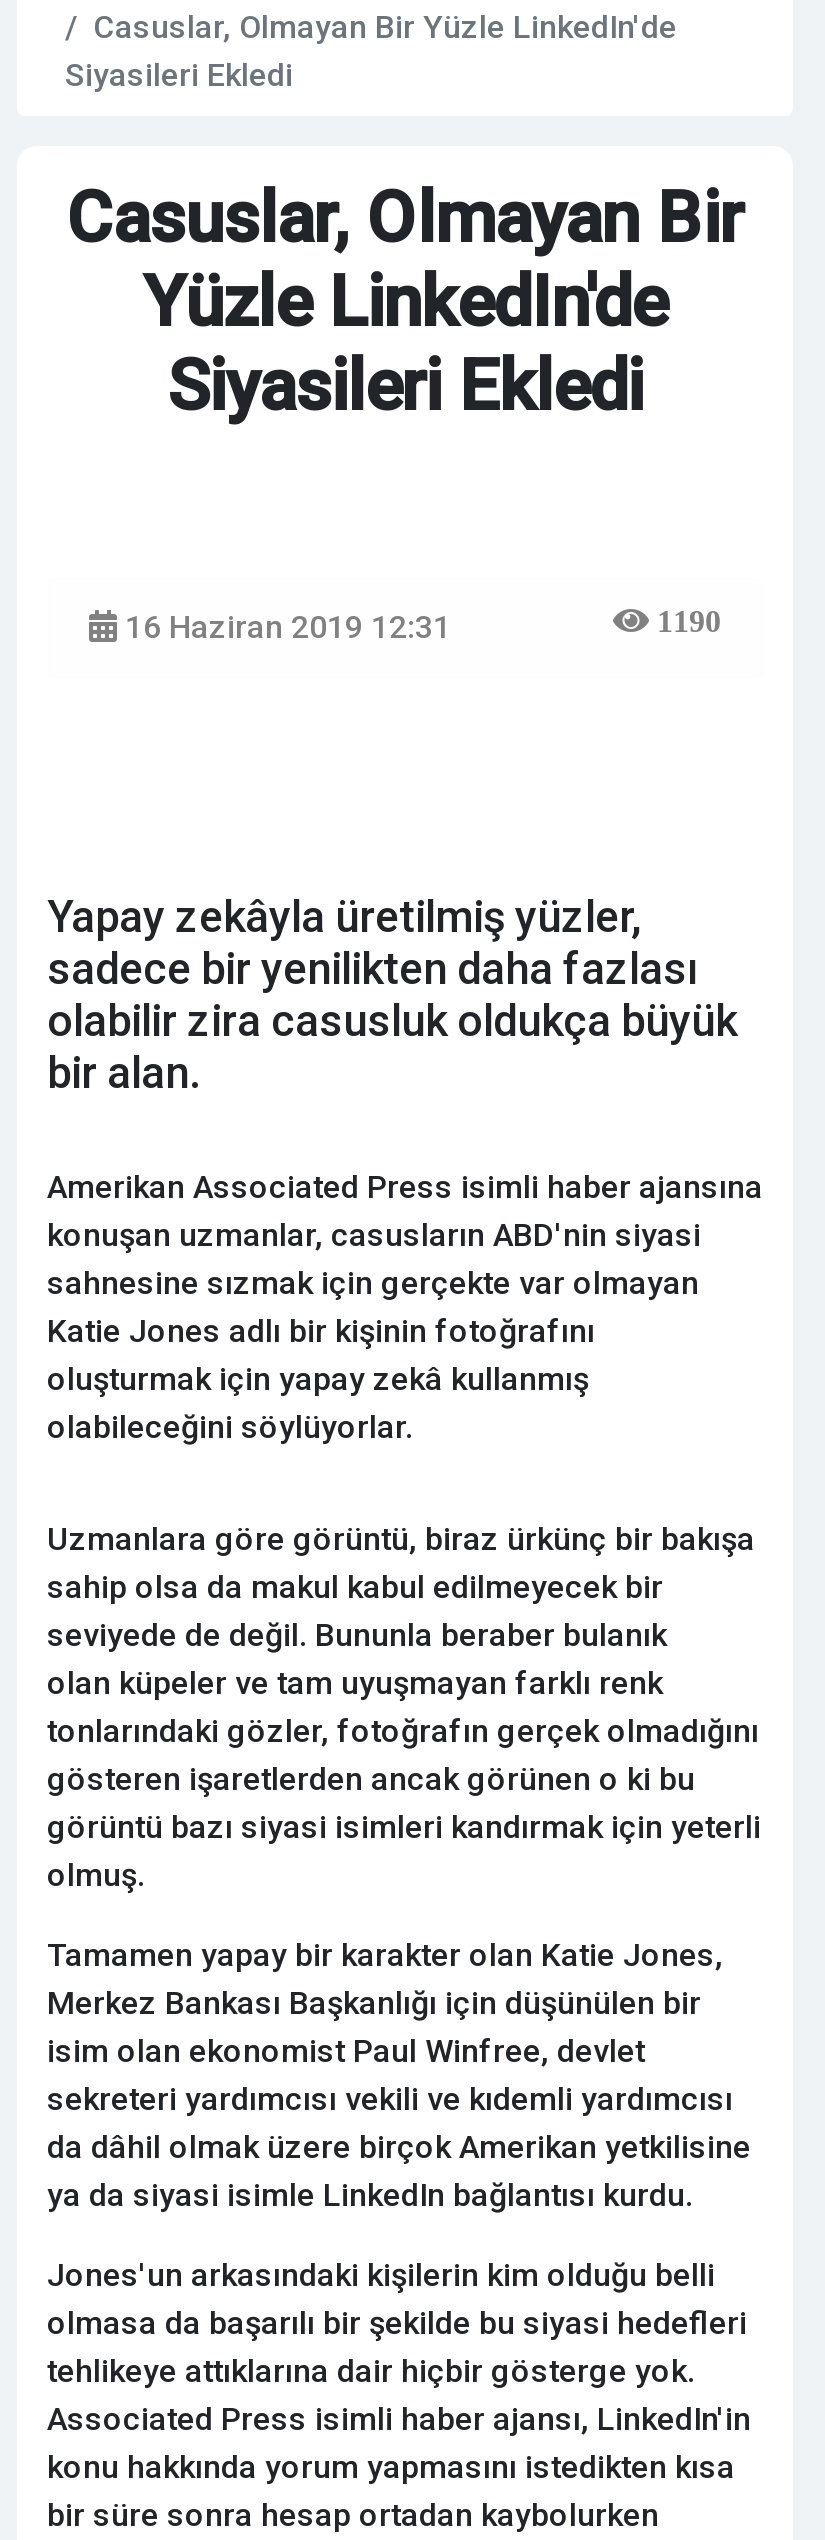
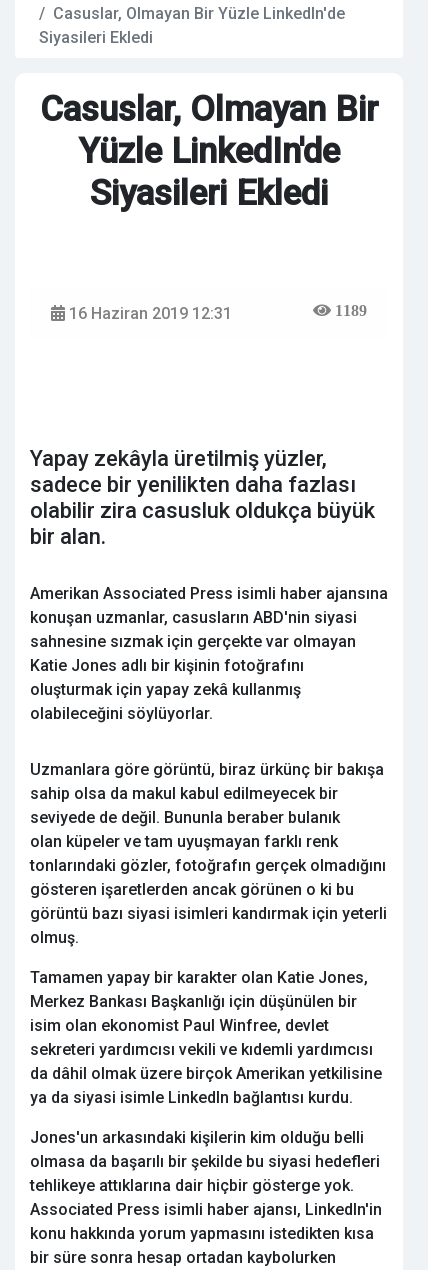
- 1190
+ 1189
